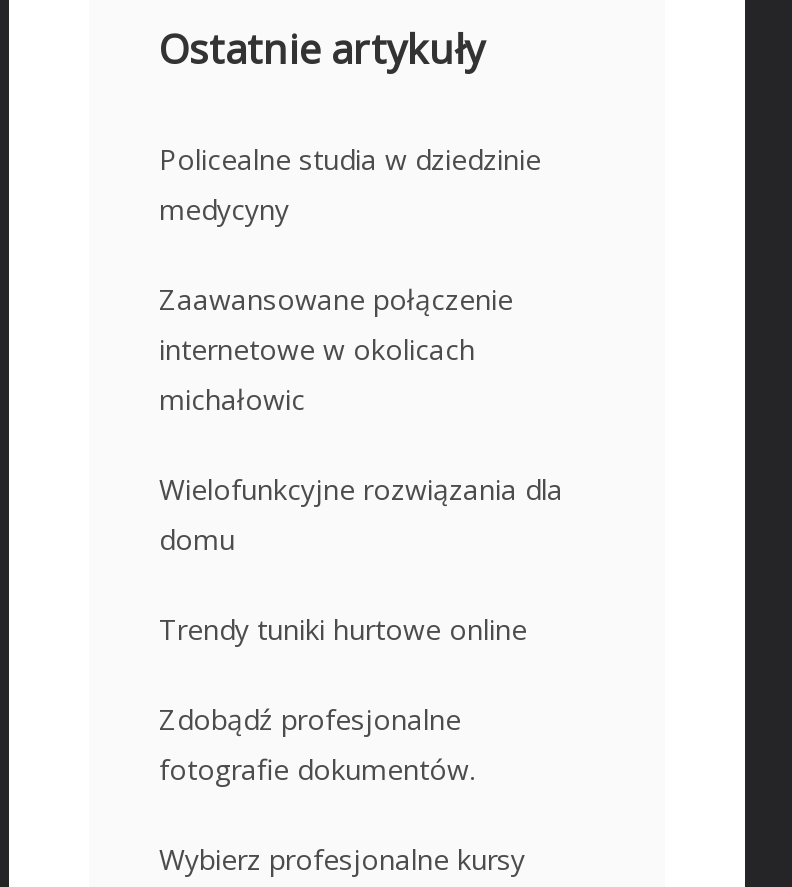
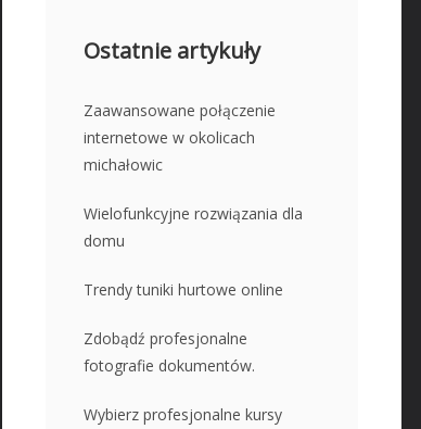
- Policealne studia w dziedzinie
- medycyny
